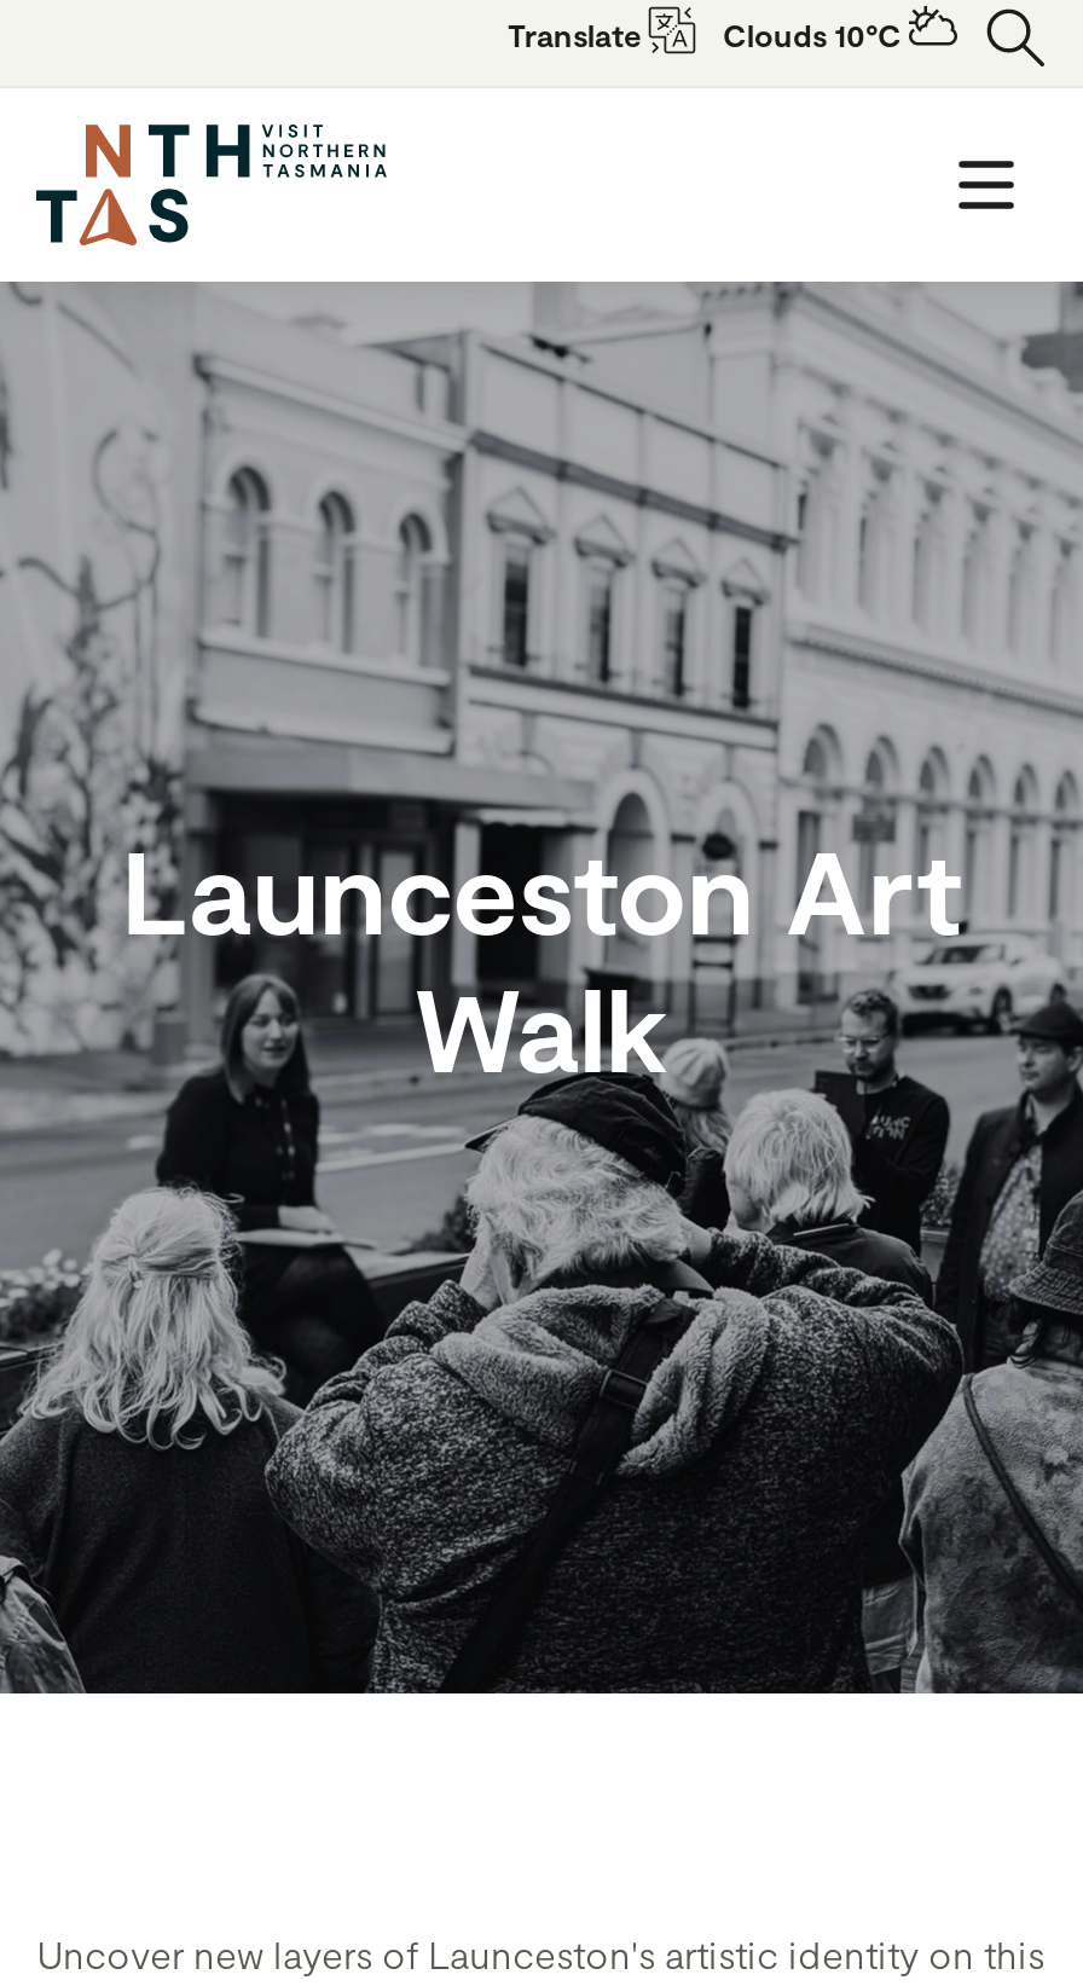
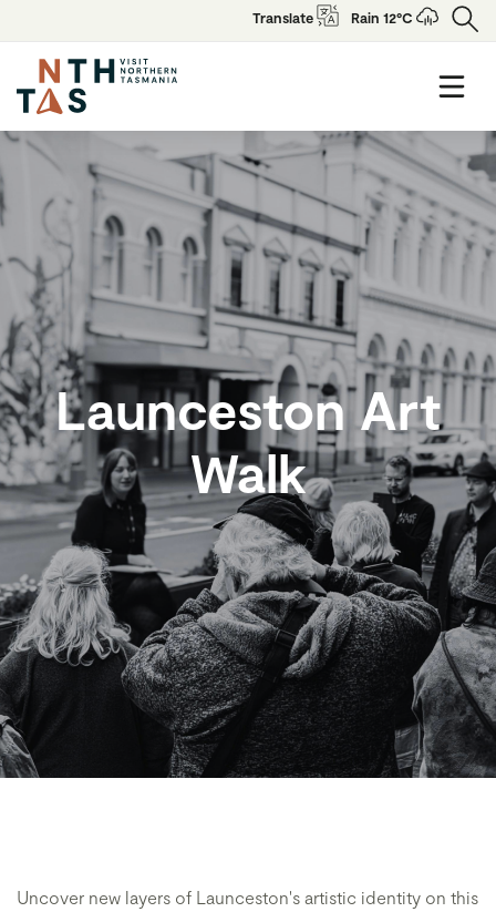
- Clouds 10°C
+ Rain 12°C
